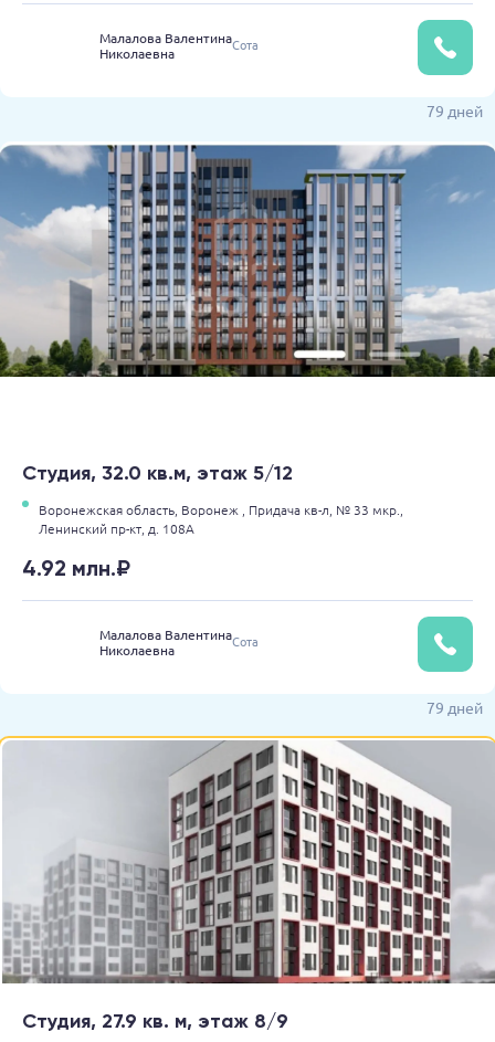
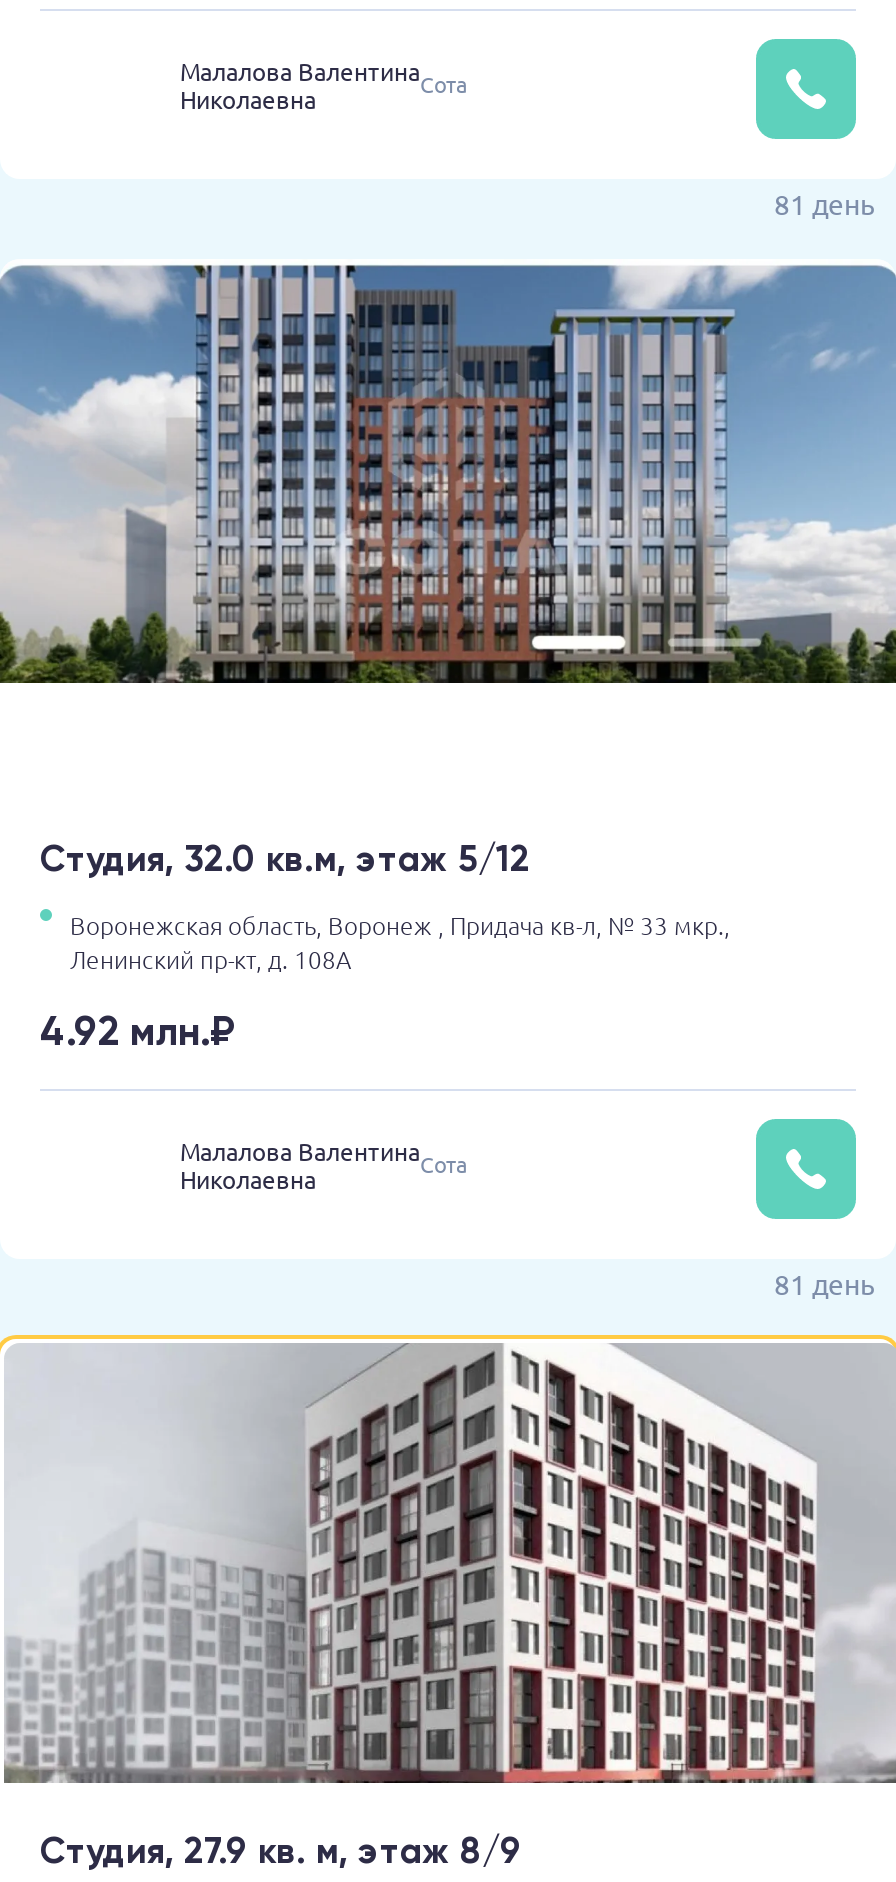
- 79 дней
+ 81 день

- 79 дней
+ 81 день
